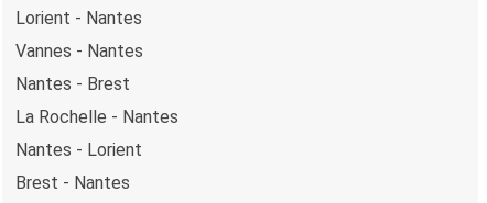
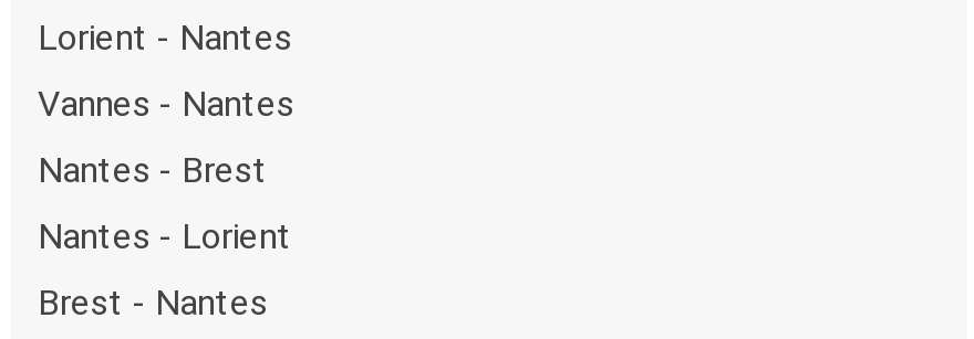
- La Rochelle - Nantes
